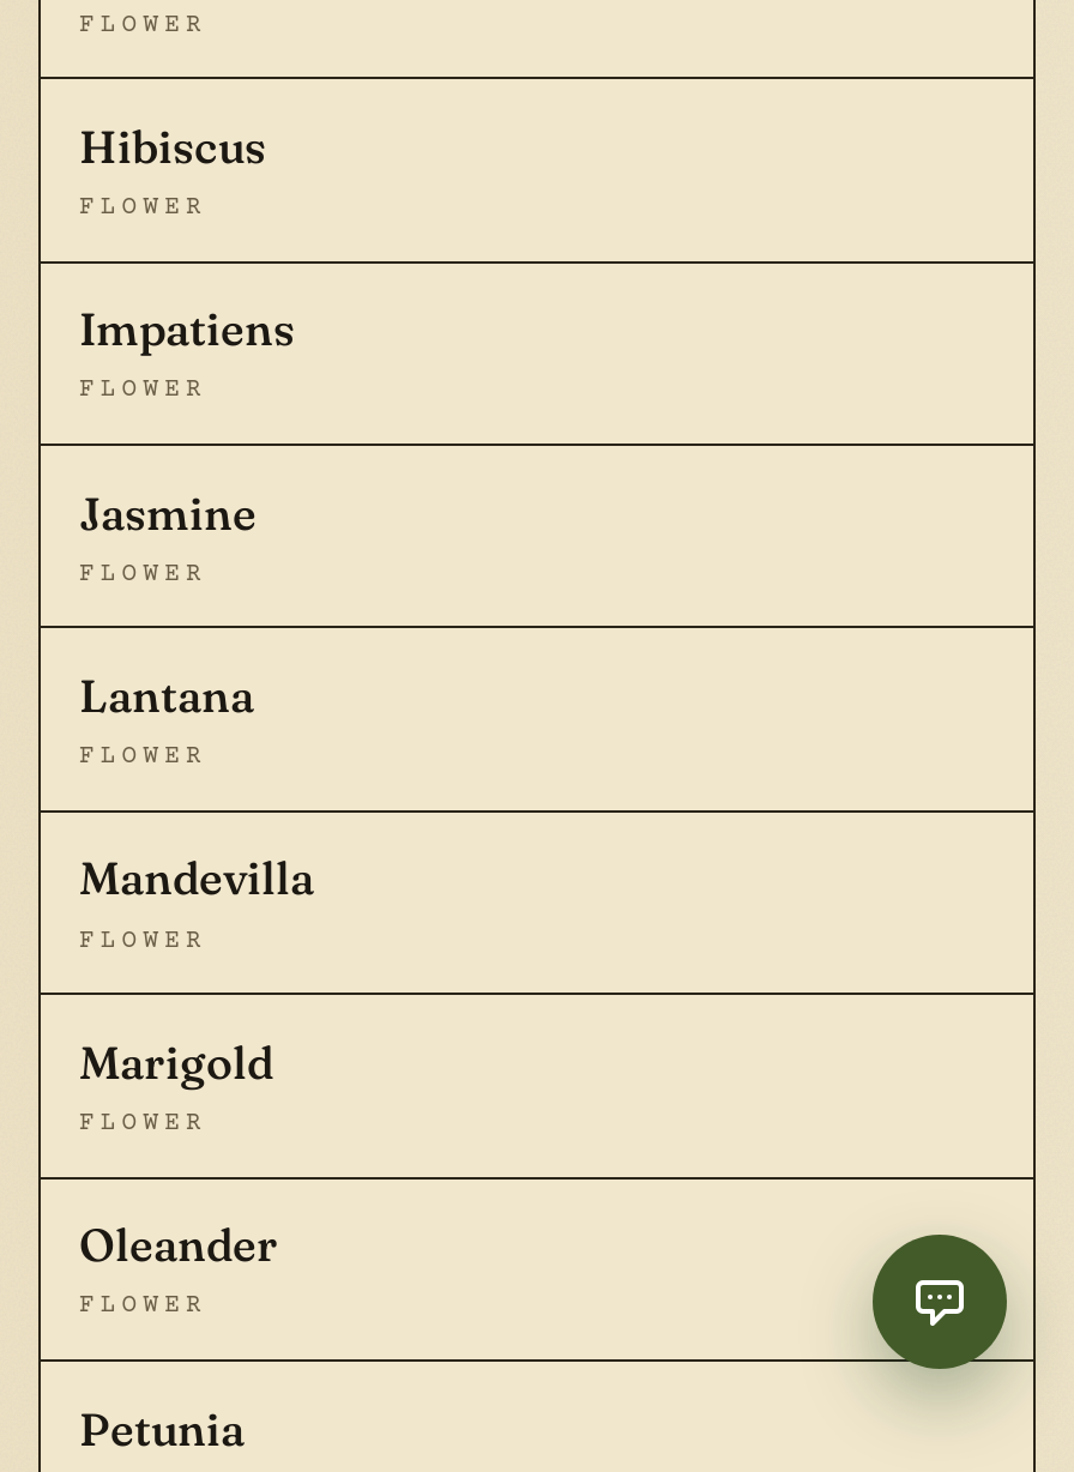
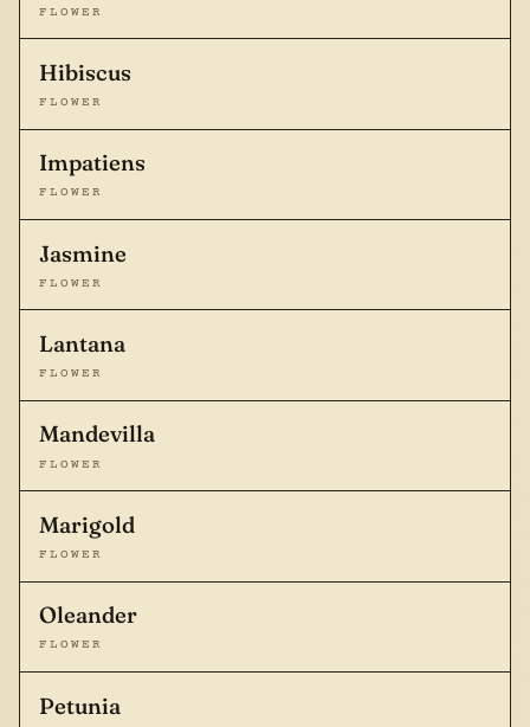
- [image]
